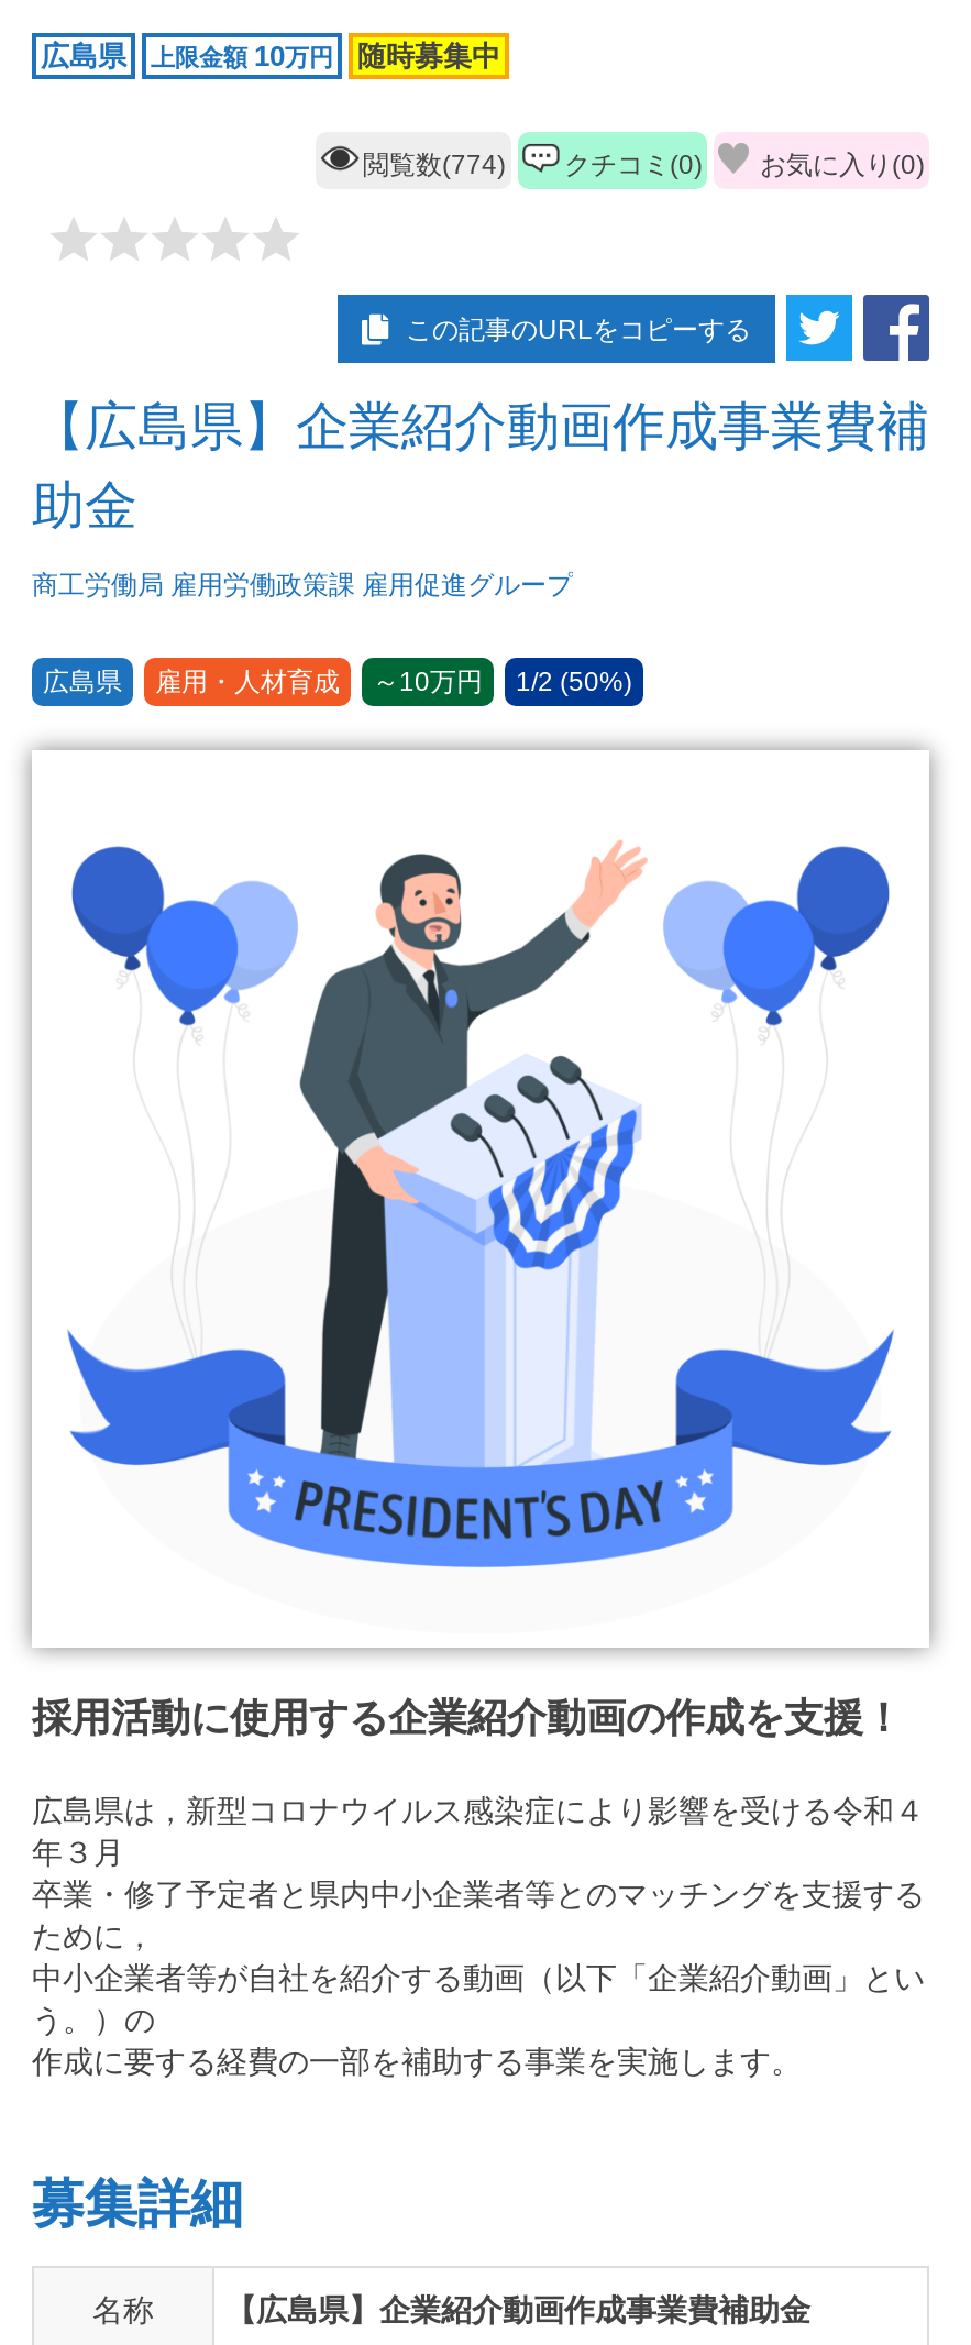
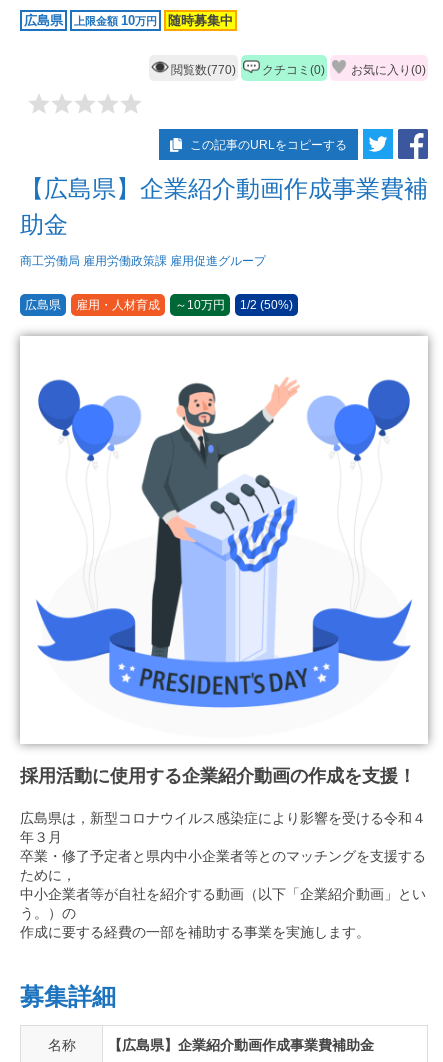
- 閲覧数(774)
+ 閲覧数(770)
